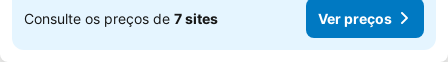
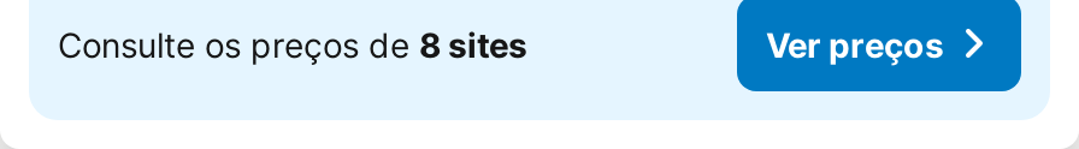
- Consulte os preços de 7 sites
+ Consulte os preços de 8 sites
